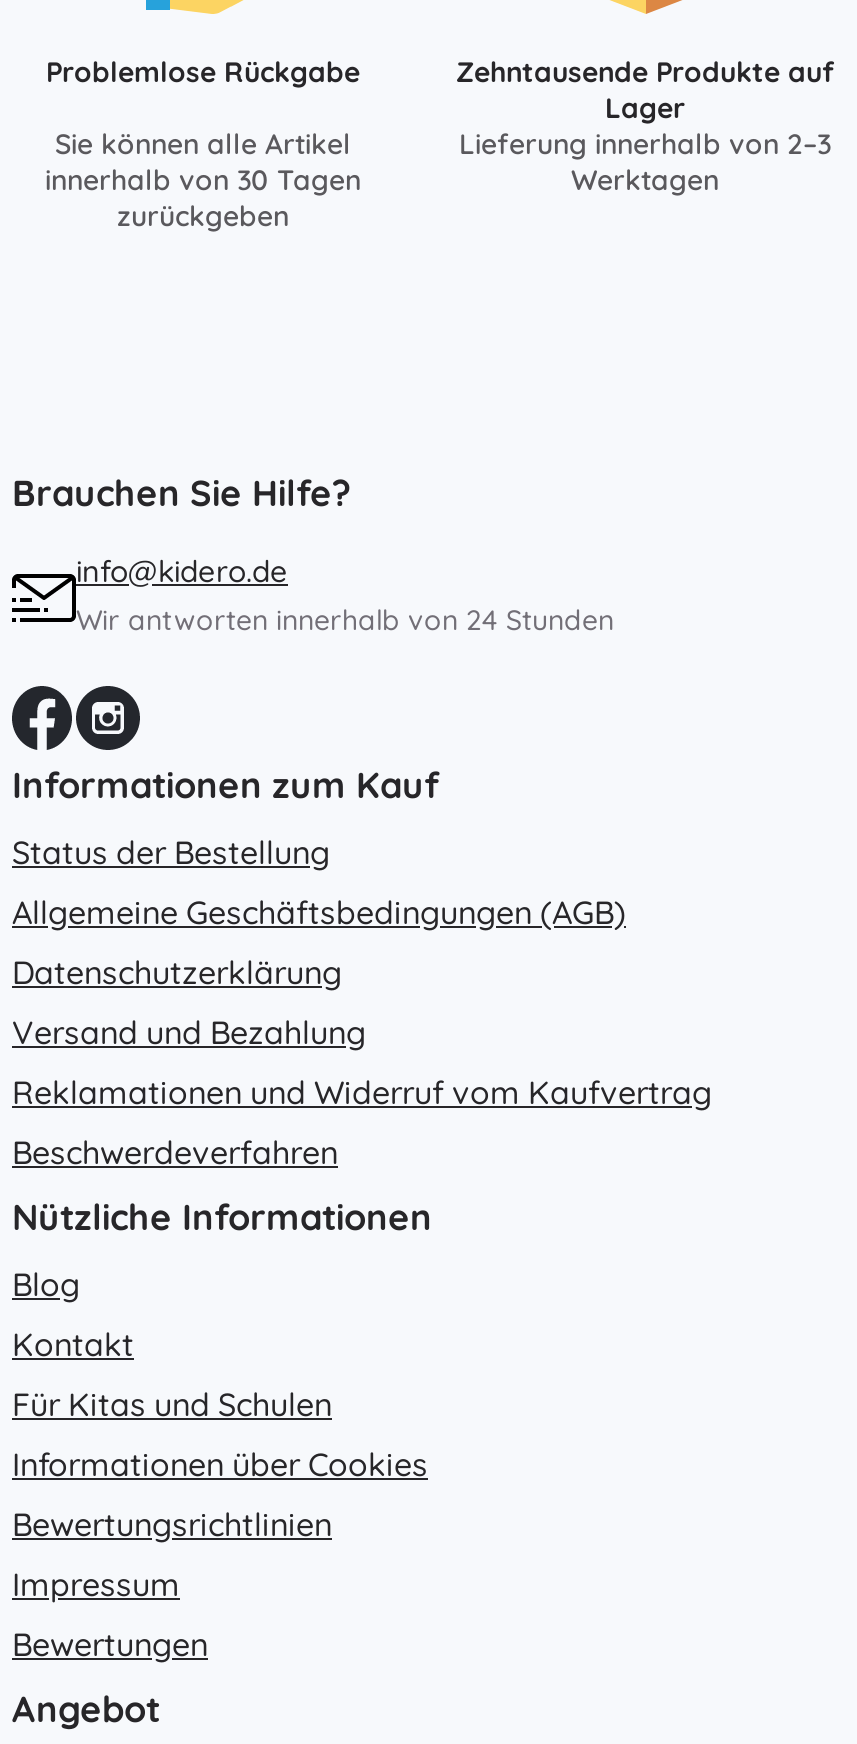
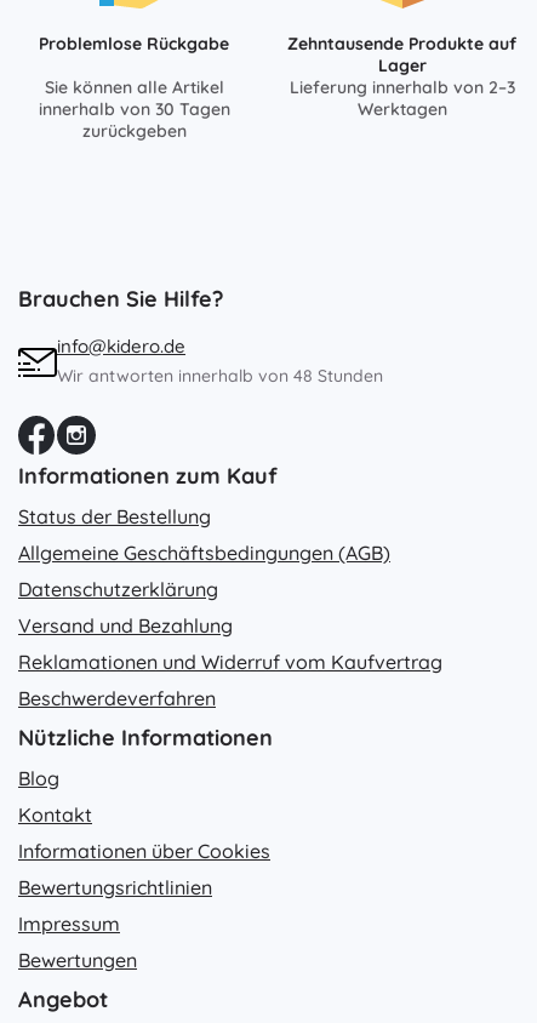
- Wir antworten innerhalb von 24 Stunden
+ Wir antworten innerhalb von 48 Stunden

- Für Kitas und Schulen
